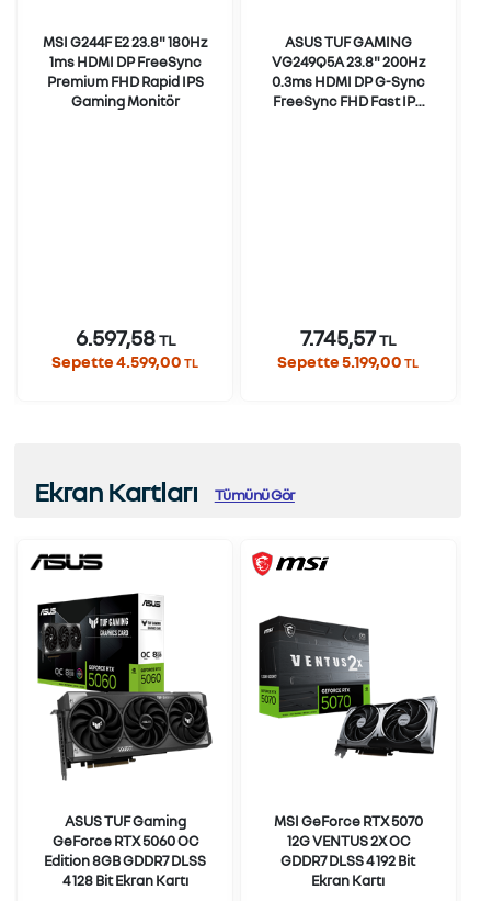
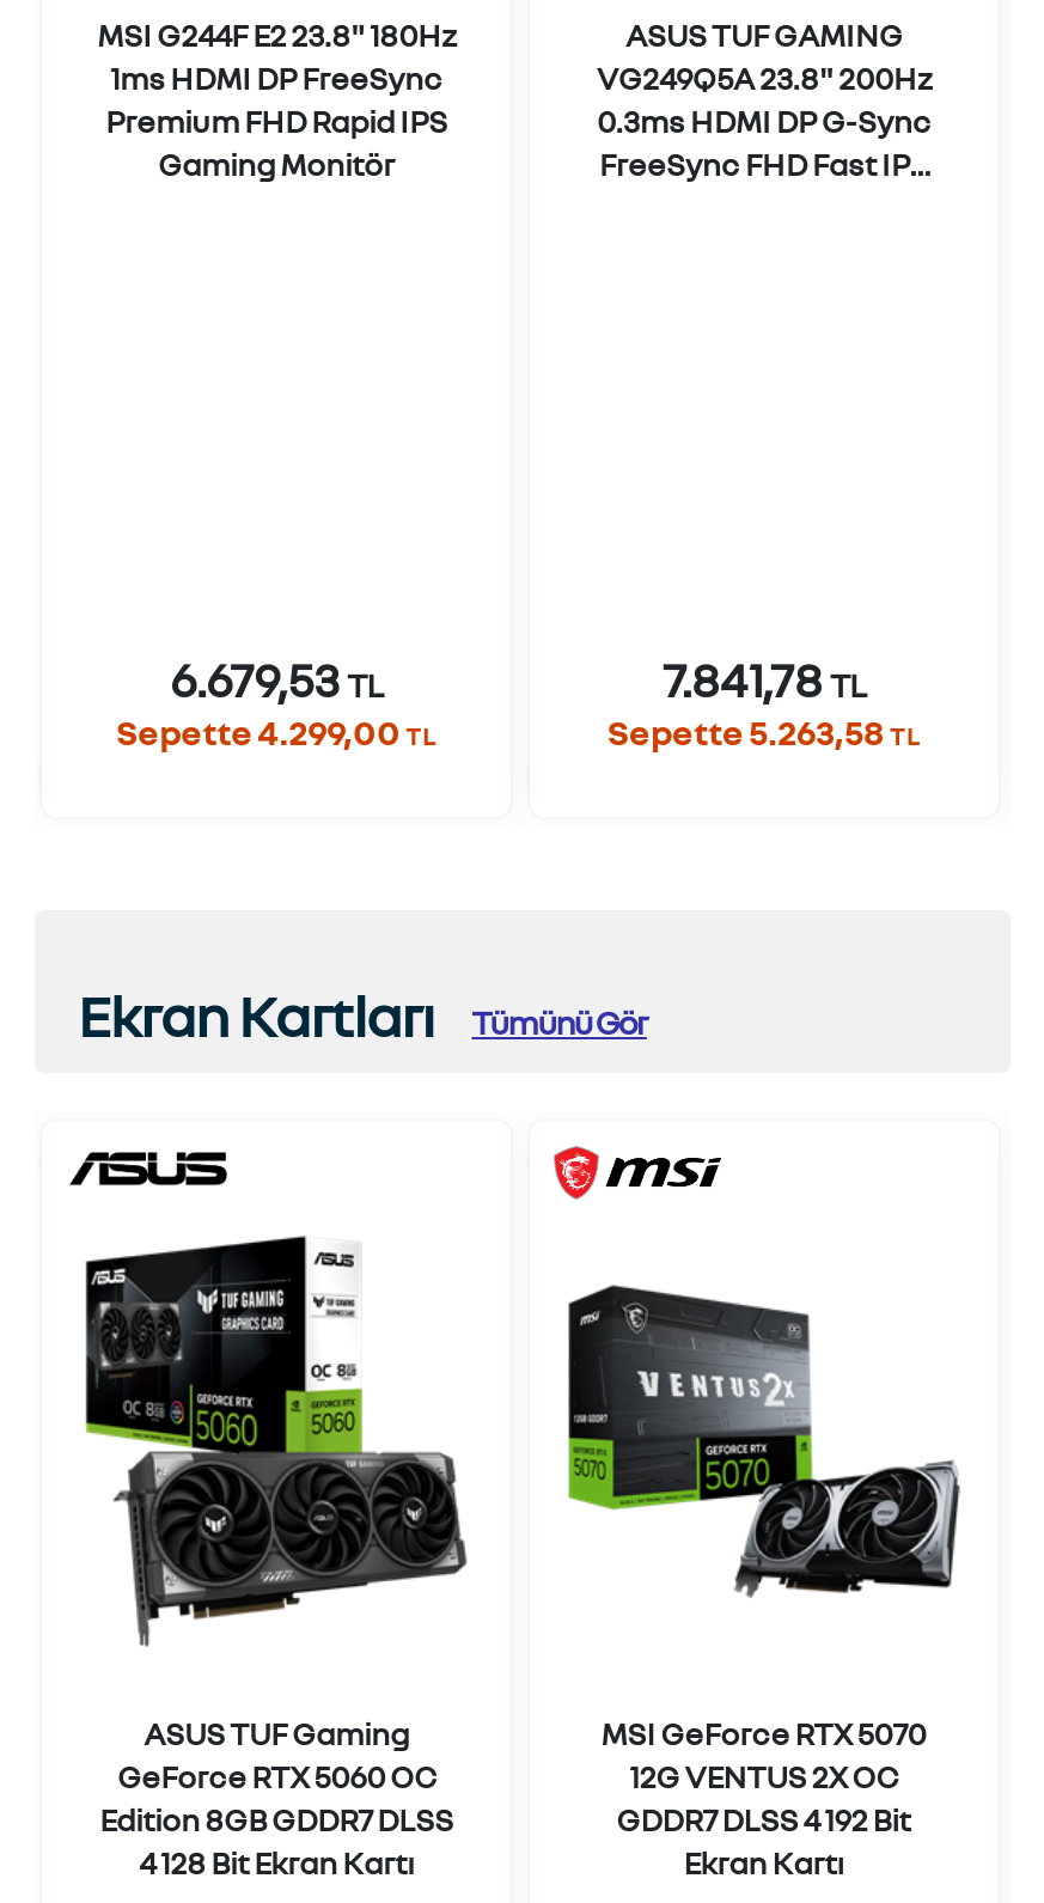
- 6.597,58TL
+ 6.679,53TL

- 7.745,57TL
+ 7.841,78TL

- Sepette 4.599,00 TL
+ Sepette 4.299,00 TL

- Sepette 5.199,00TL
+ Sepette 5.263,58TL
